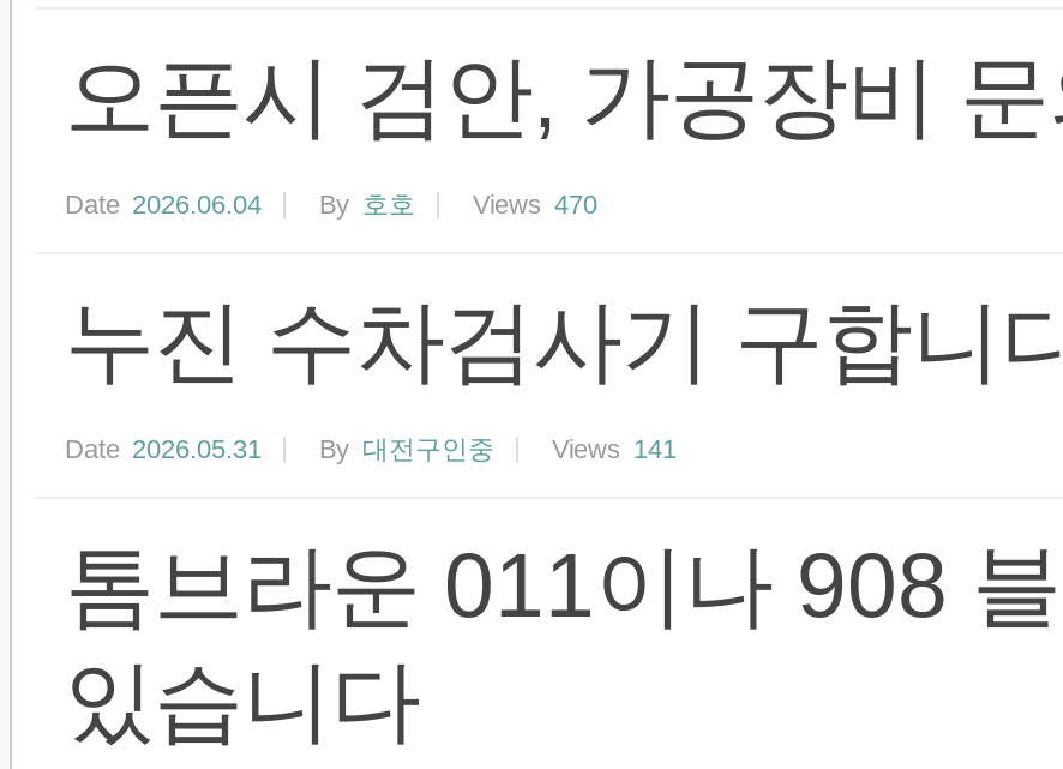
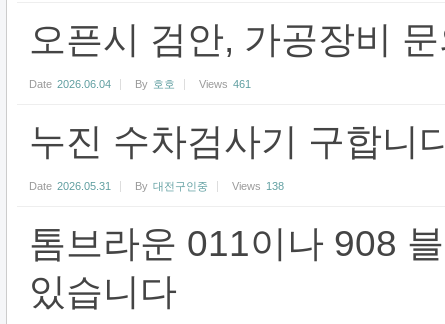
- Date 2026.06.04 By 호호 Views 470
+ Date 2026.06.04 By 호호 Views 461

- Date 2026.05.31 By 대전구인중 Views 141
+ Date 2026.05.31 By 대전구인중 Views 138
